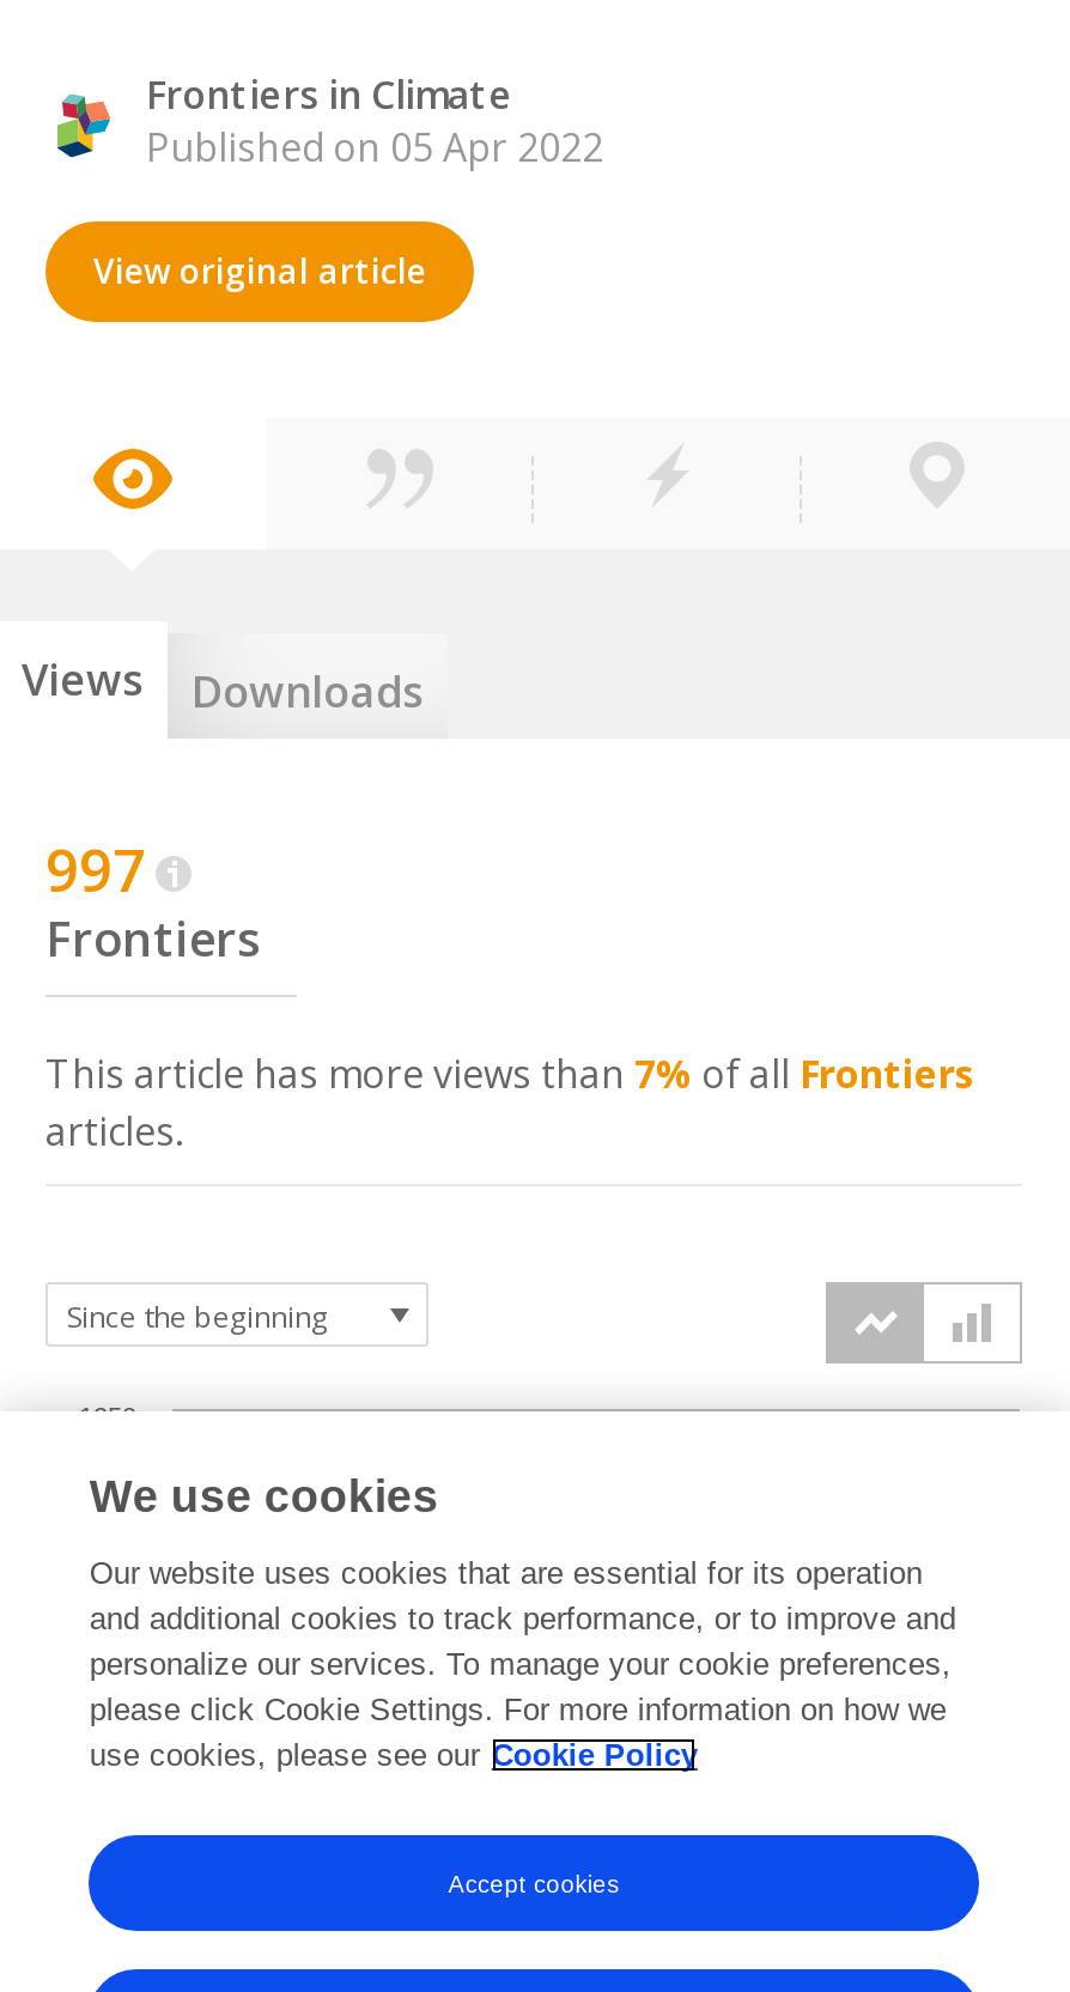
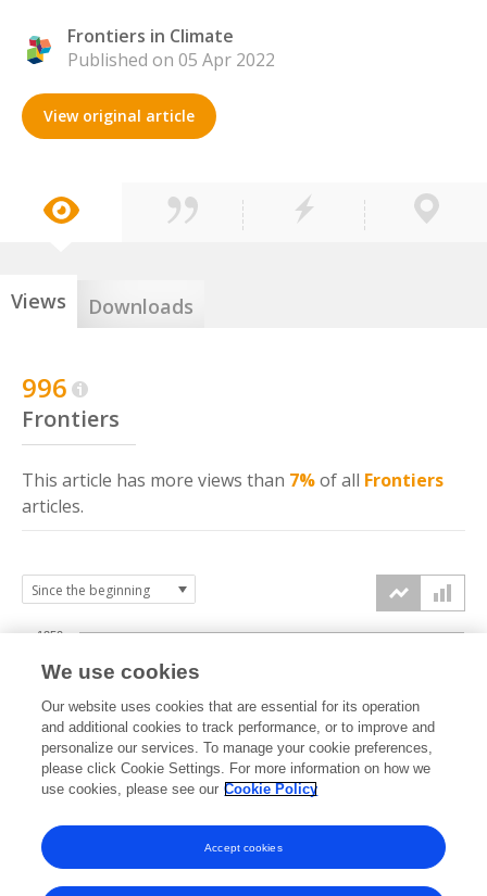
- 997
+ 996
